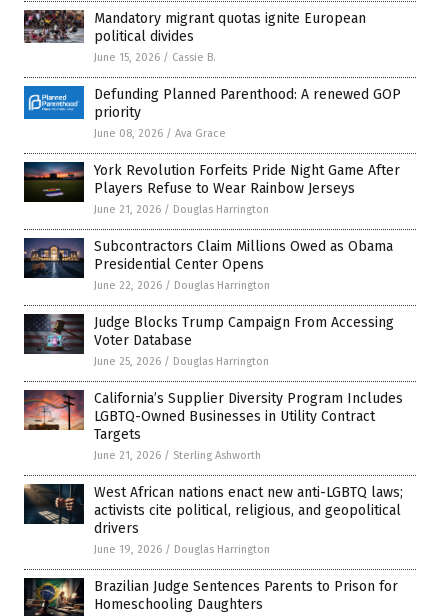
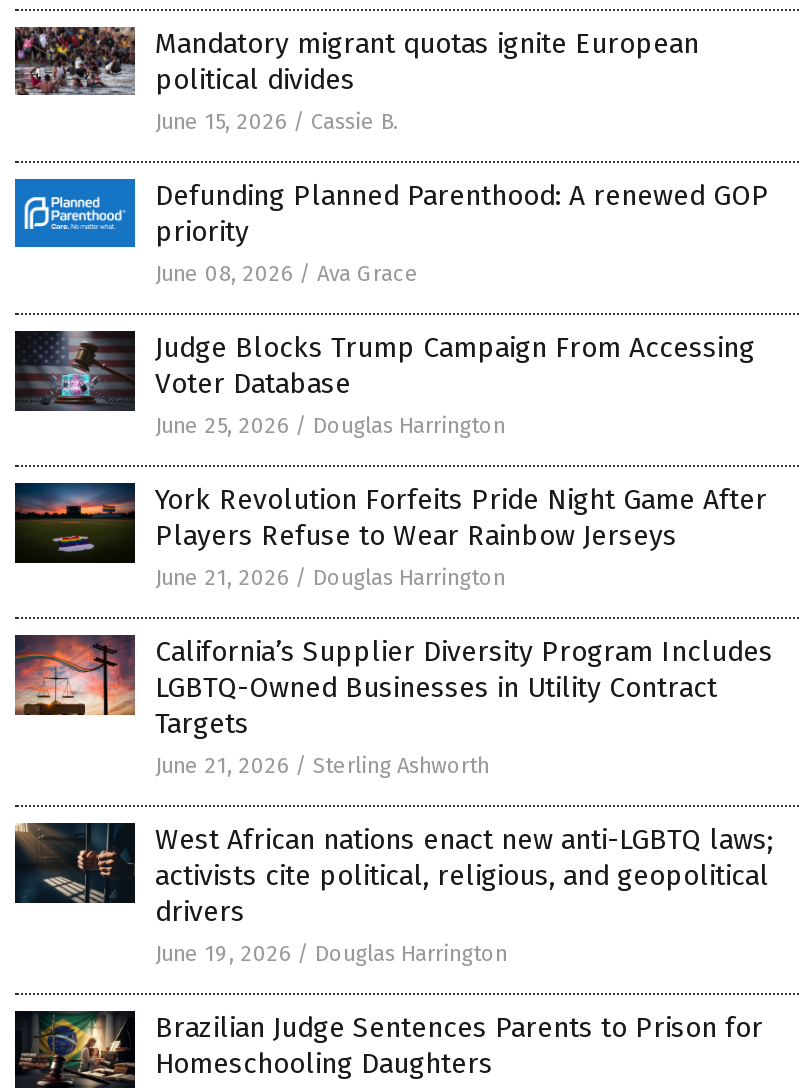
moved down: [image] | York Revolution Forfeits Pride Night Game After | Players Refuse to Wear Rainbow Jerseys | June 21, 2026 / Douglas Harrington

- [image]
- Subcontractors Claim Millions Owed as Obama
- Presidential Center Opens
- June 22, 2026 / Douglas Harrington

moved up: [image] | Judge Blocks Trump Campaign From Accessing | Voter Database | June 25, 2026 / Douglas Harrington
